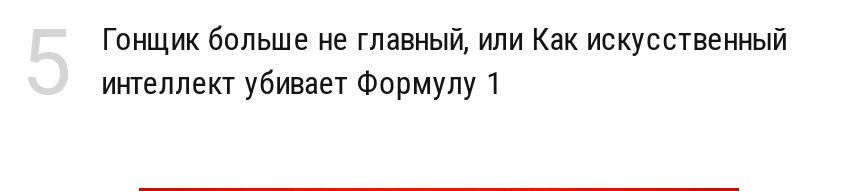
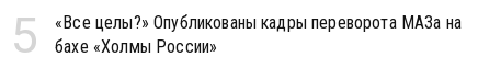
- Гонщик больше не главный, или Как искусственный
- интеллект убивает Формулу 1
+ «Все целы?» Опубликованы кадры переворота МАЗа на
+ бахе «Холмы России»
